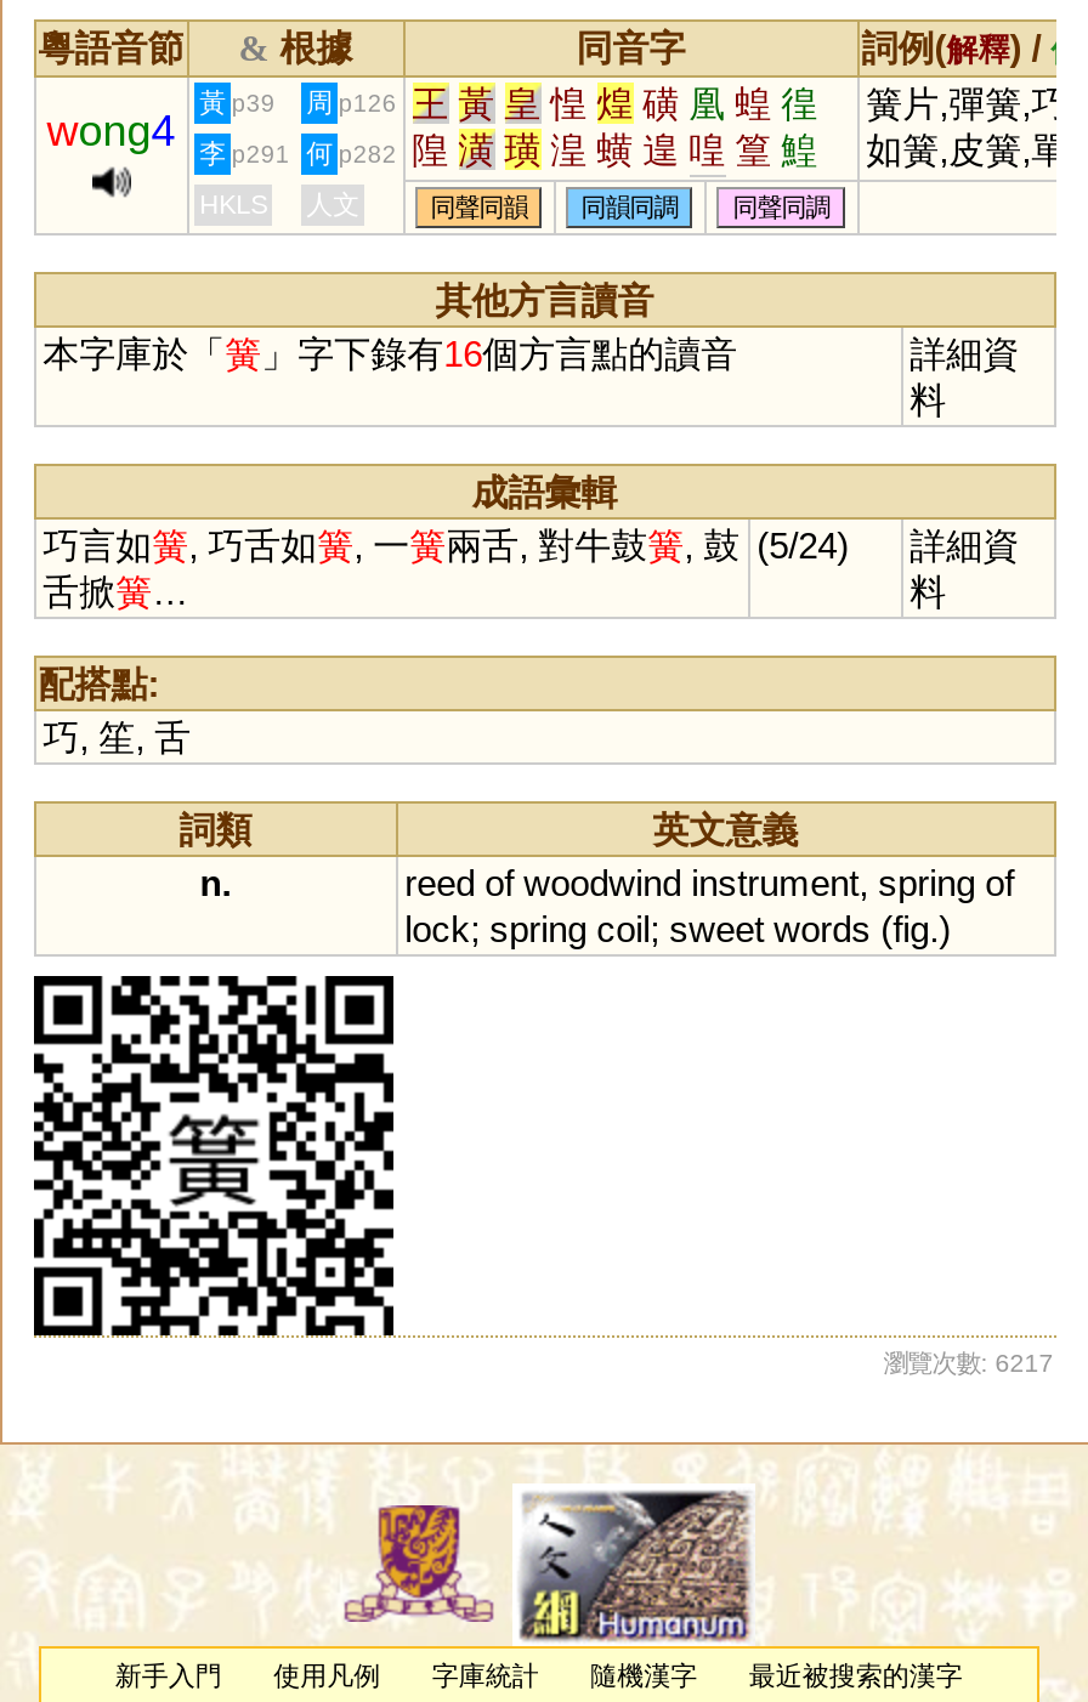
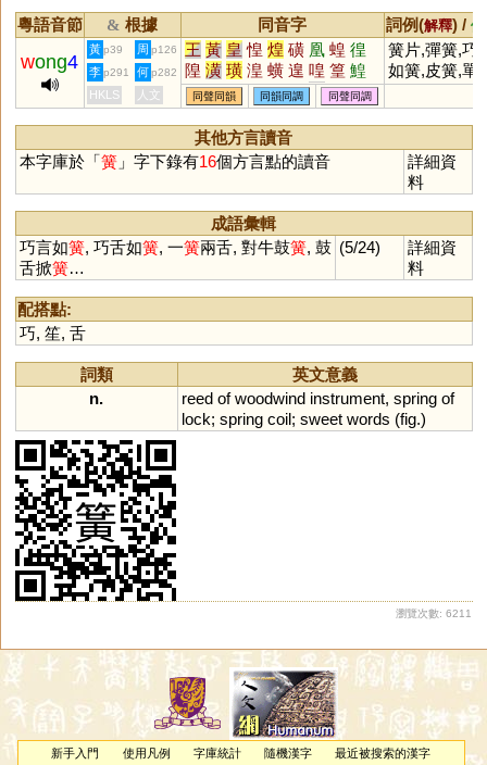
- 瀏覽次數: 6217
+ 瀏覽次數: 6211
